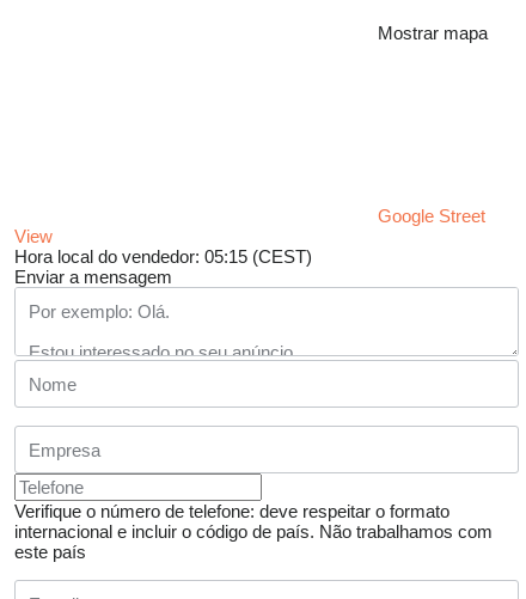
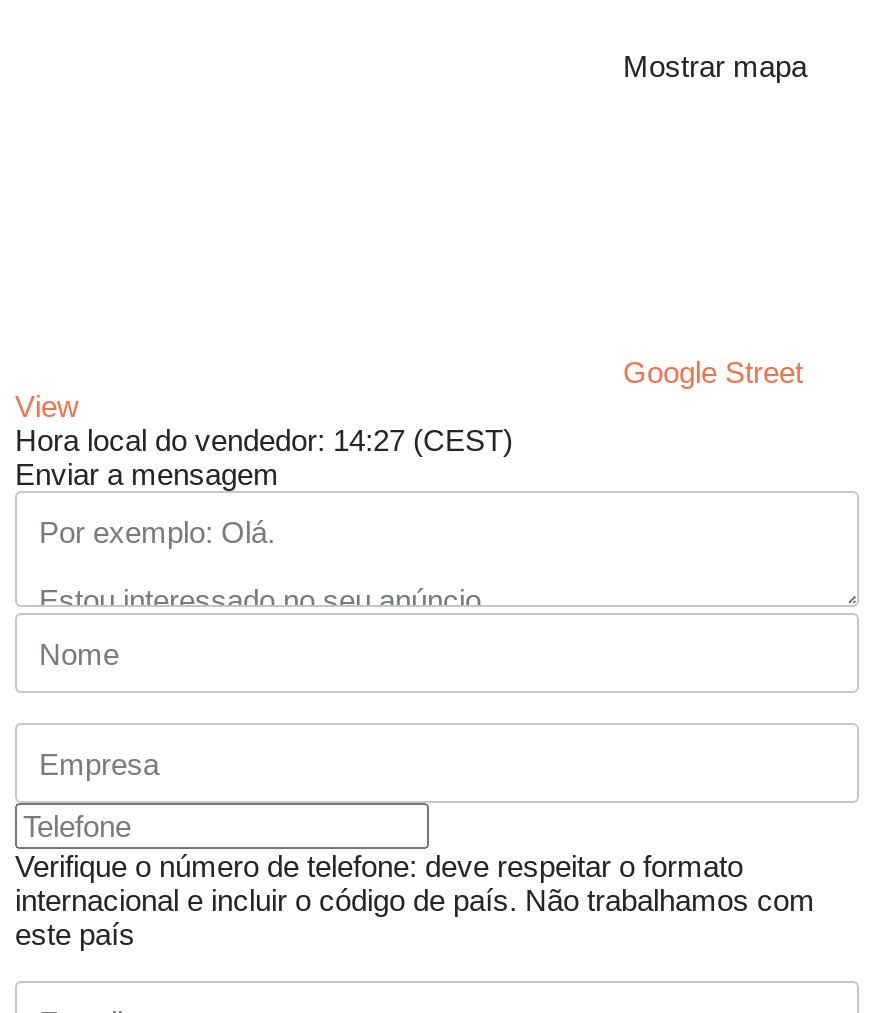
- Hora local do vendedor: 05:15 (CEST)
+ Hora local do vendedor: 14:27 (CEST)
